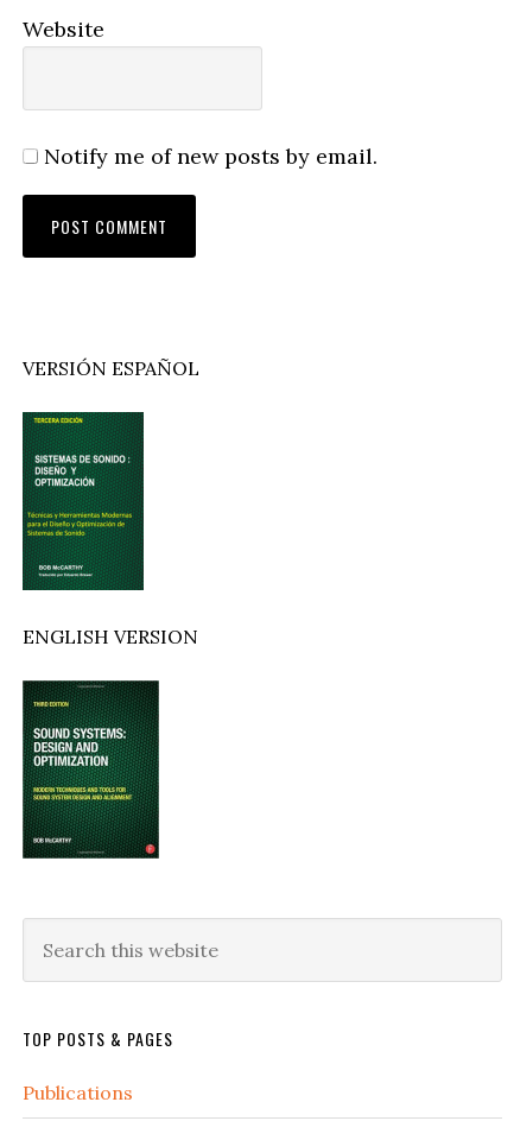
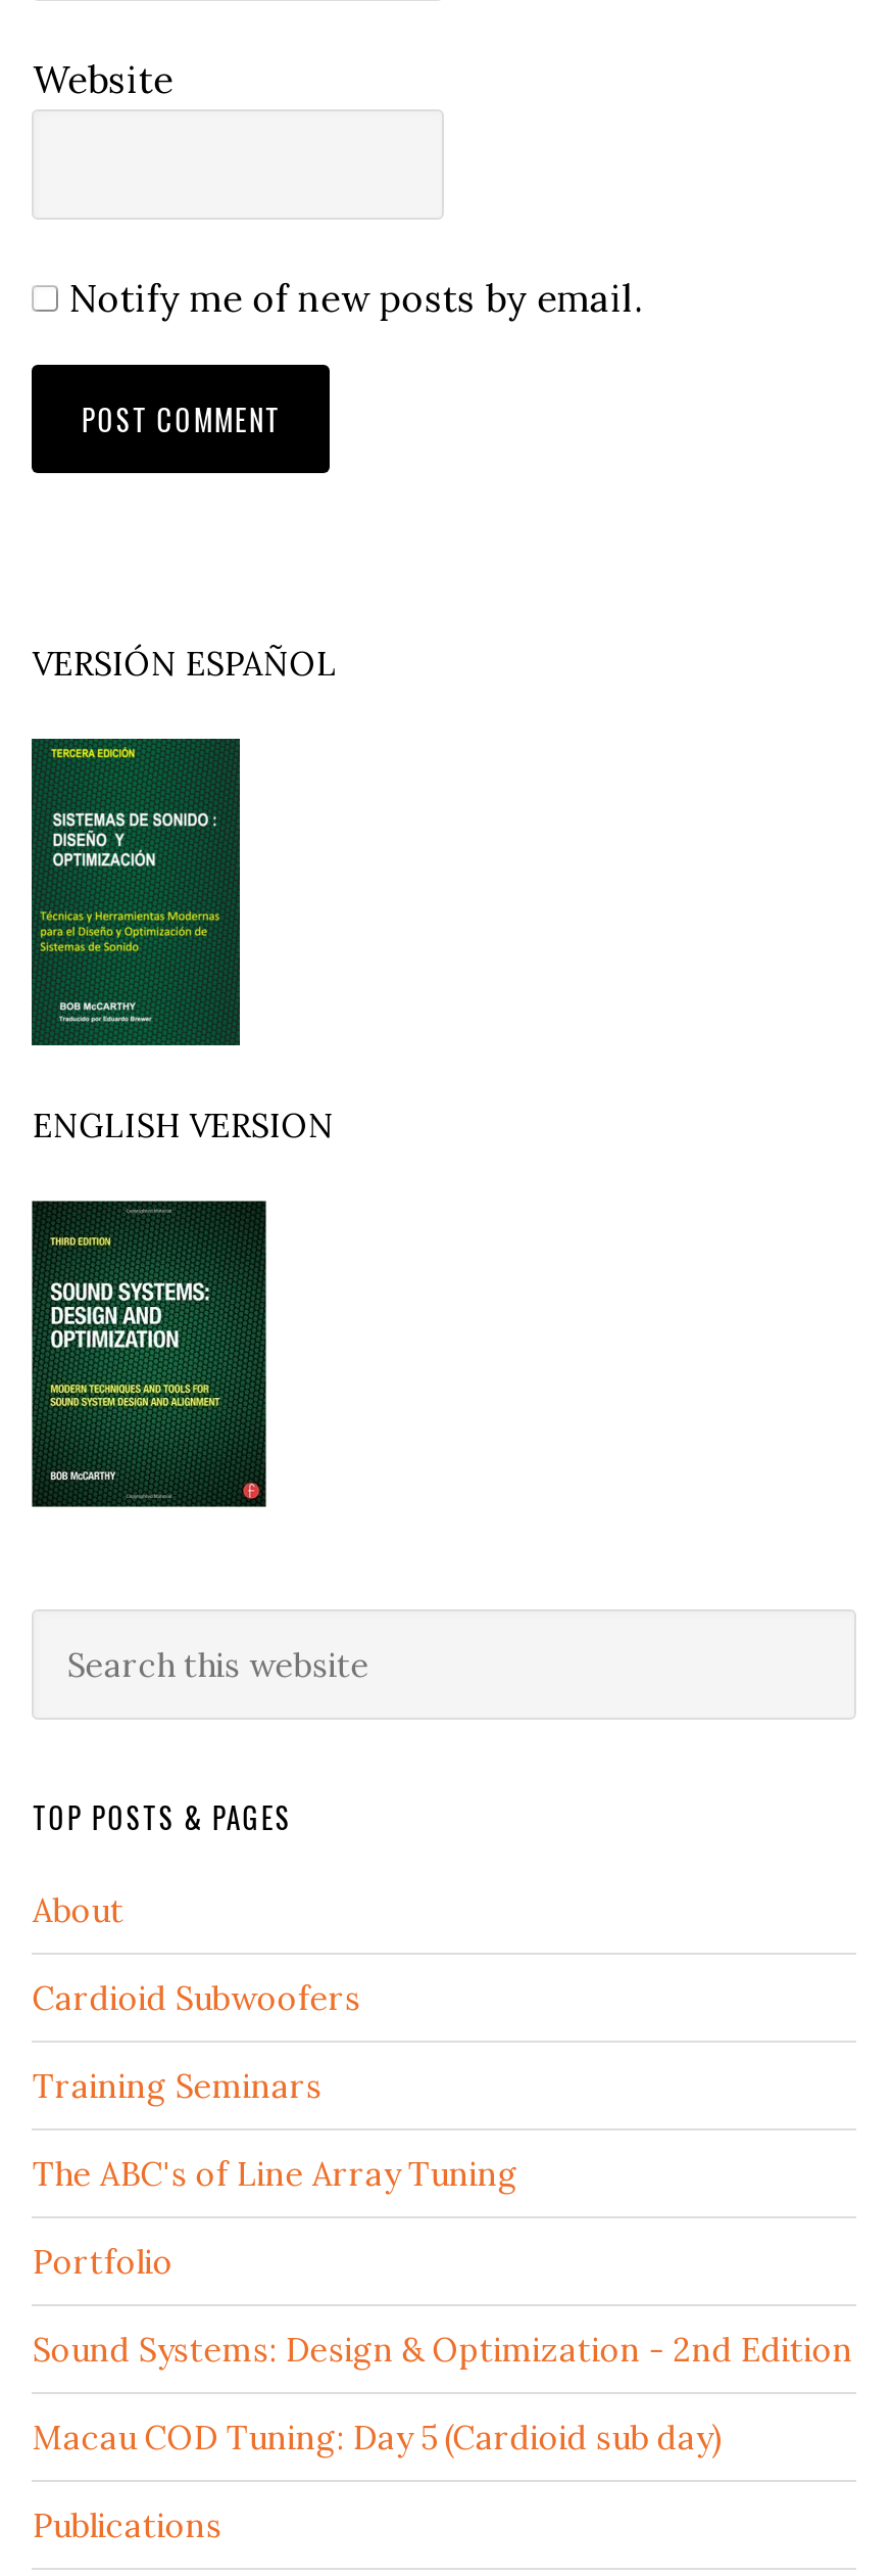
+ About
+ Cardioid Subwoofers
+ Training Seminars
+ The ABC's of Line Array Tuning
+ Portfolio
+ Sound Systems: Design & Optimization - 2nd Edition
+ Macau COD Tuning: Day 5 (Cardioid sub day)
